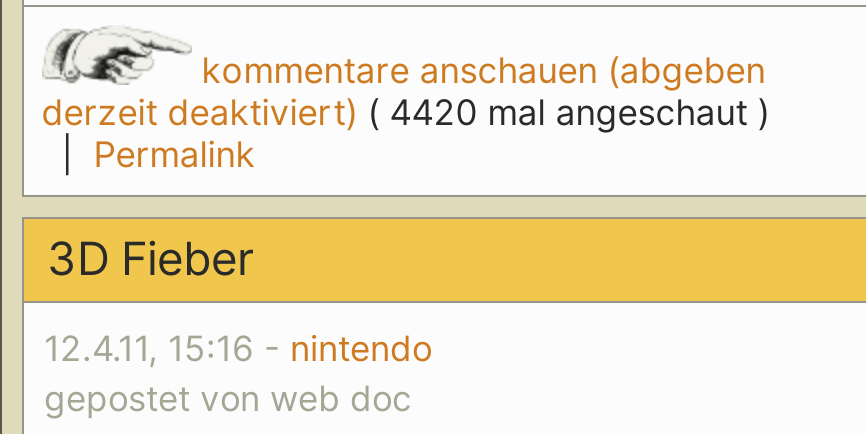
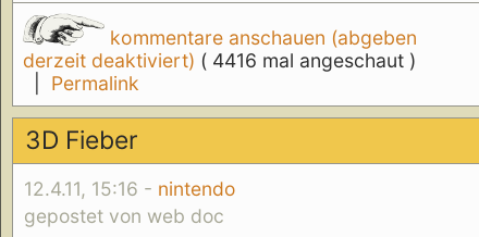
- derzeit deaktiviert) ( 4420 mal angeschaut )
+ derzeit deaktiviert) ( 4416 mal angeschaut )
